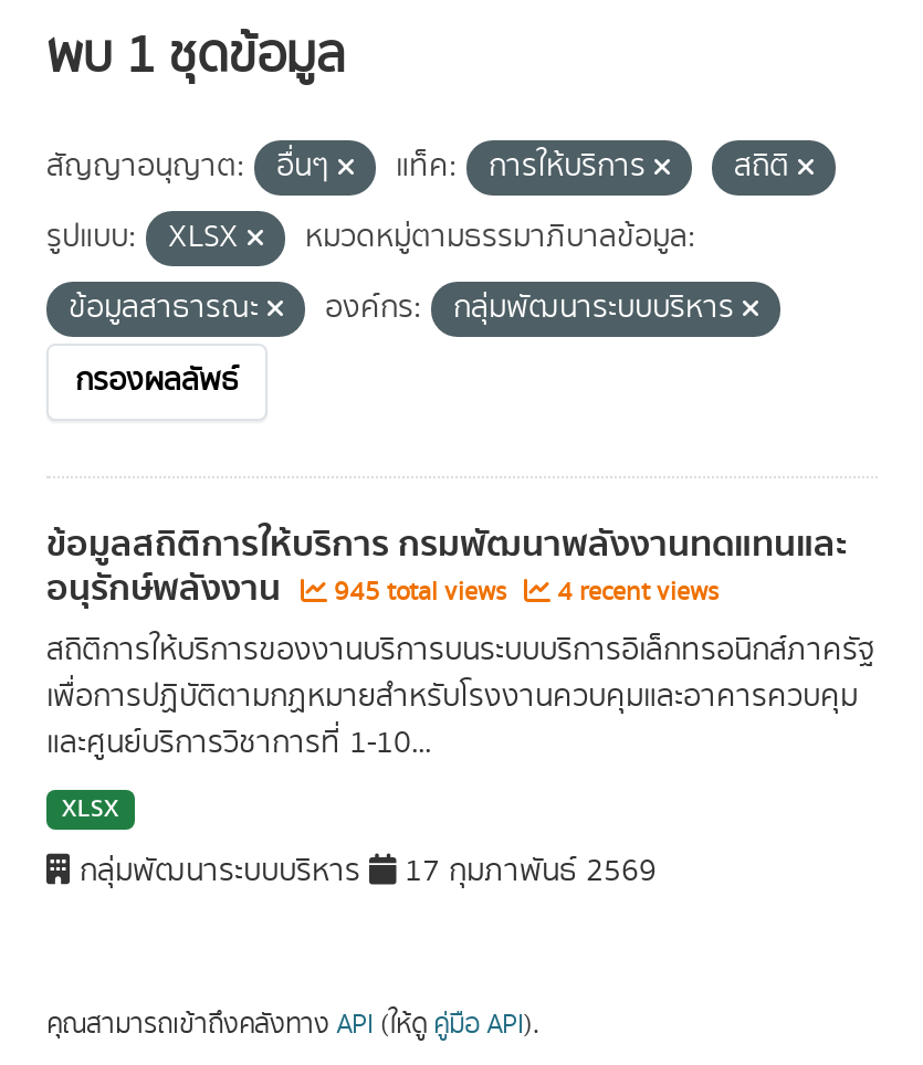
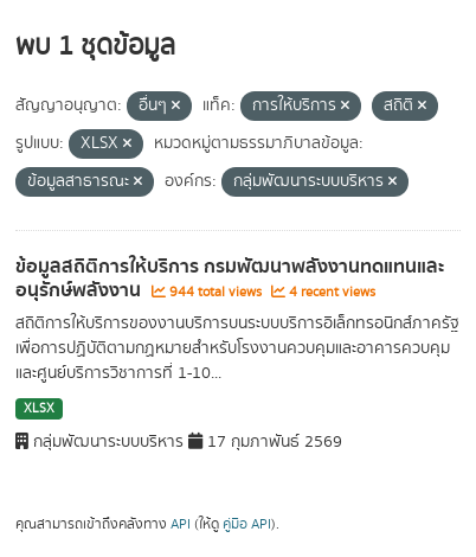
- กรองผลลัพธ์

- อนุรักษ์พลังงาน 945 total views 4 recent views
+ อนุรักษ์พลังงาน 944 total views 4 recent views
